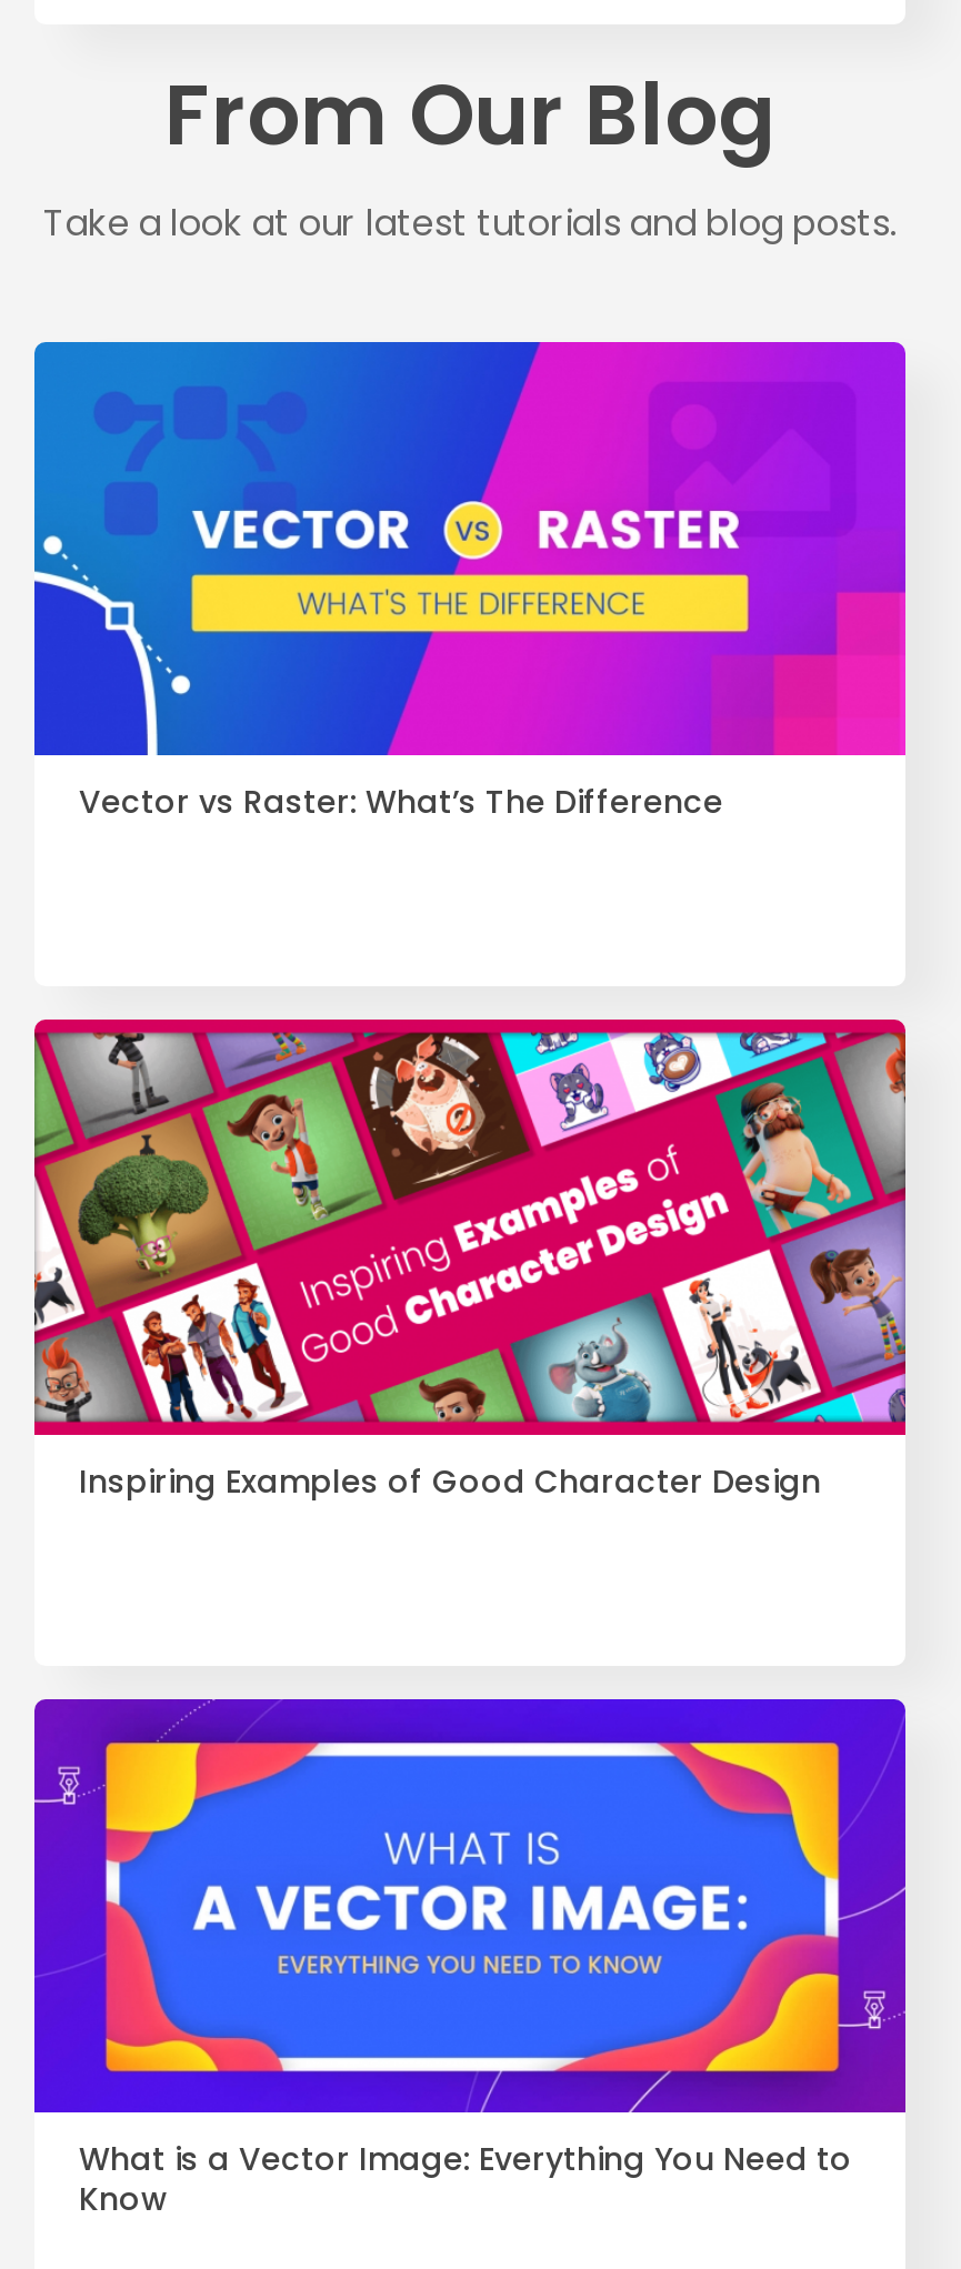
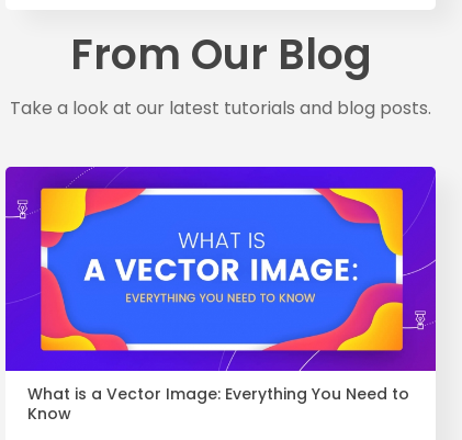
- [image]
- Vector vs Raster: What’s The Difference

- [image]
- Inspiring Examples of Good Character Design
